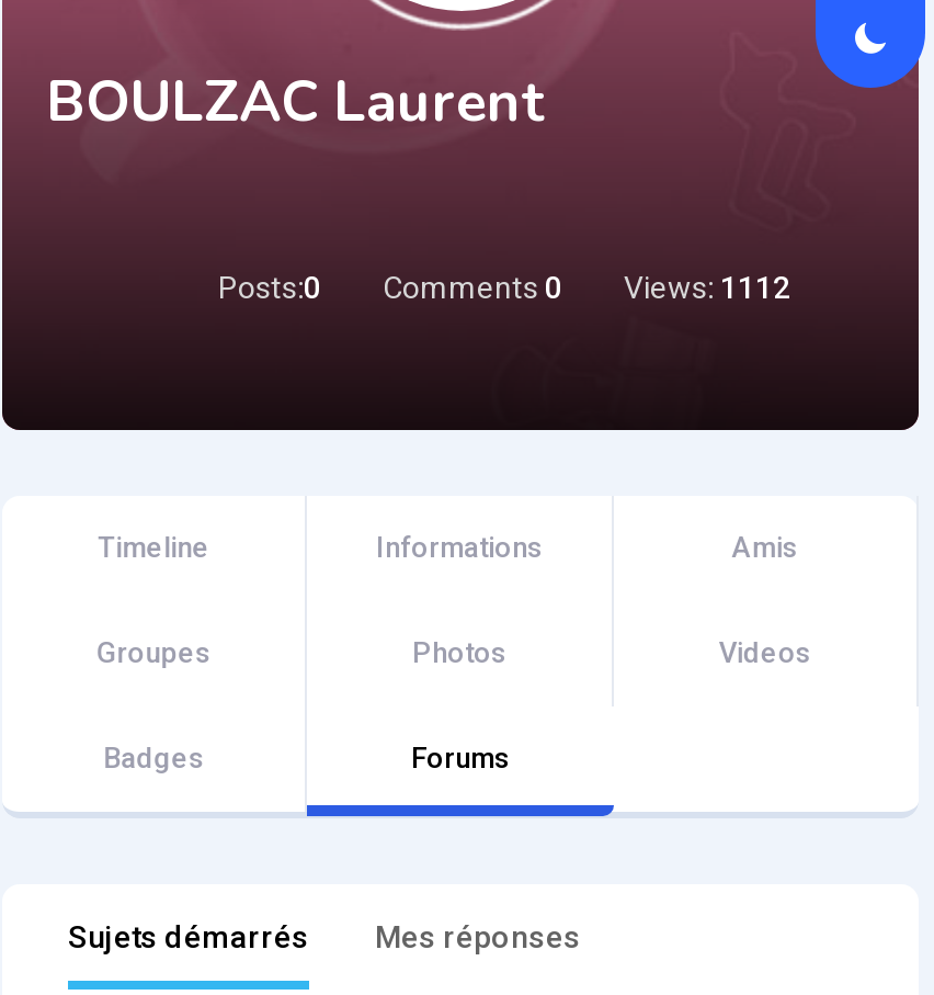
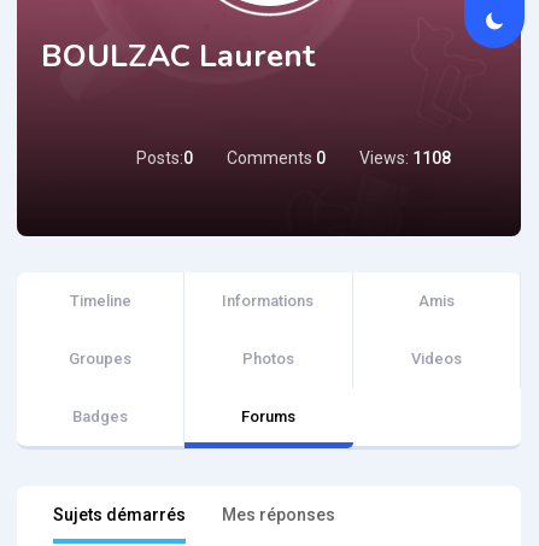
- Posts:0 Comments 0 Views: 1112
+ Posts:0 Comments 0 Views: 1108
